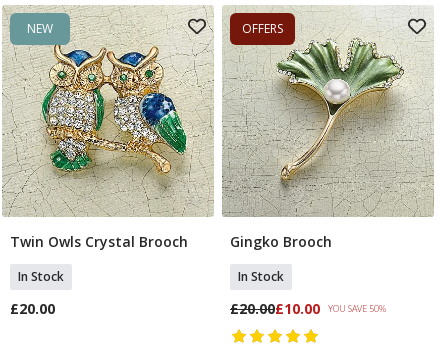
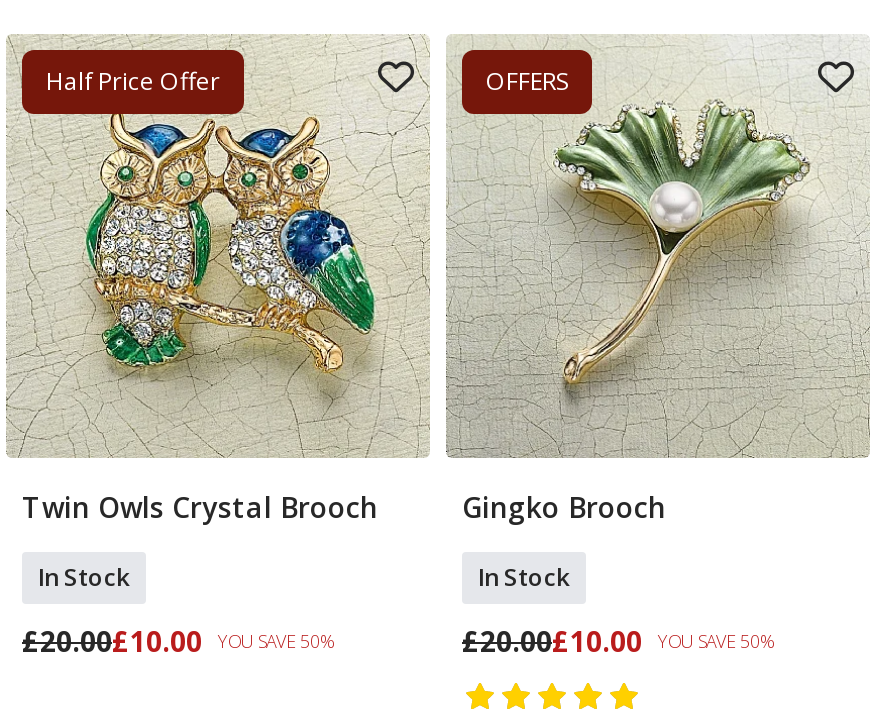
- NEW
+ Half Price Offer

- £20.00
+ £20.00£10.00
+ YOU SAVE 50%
